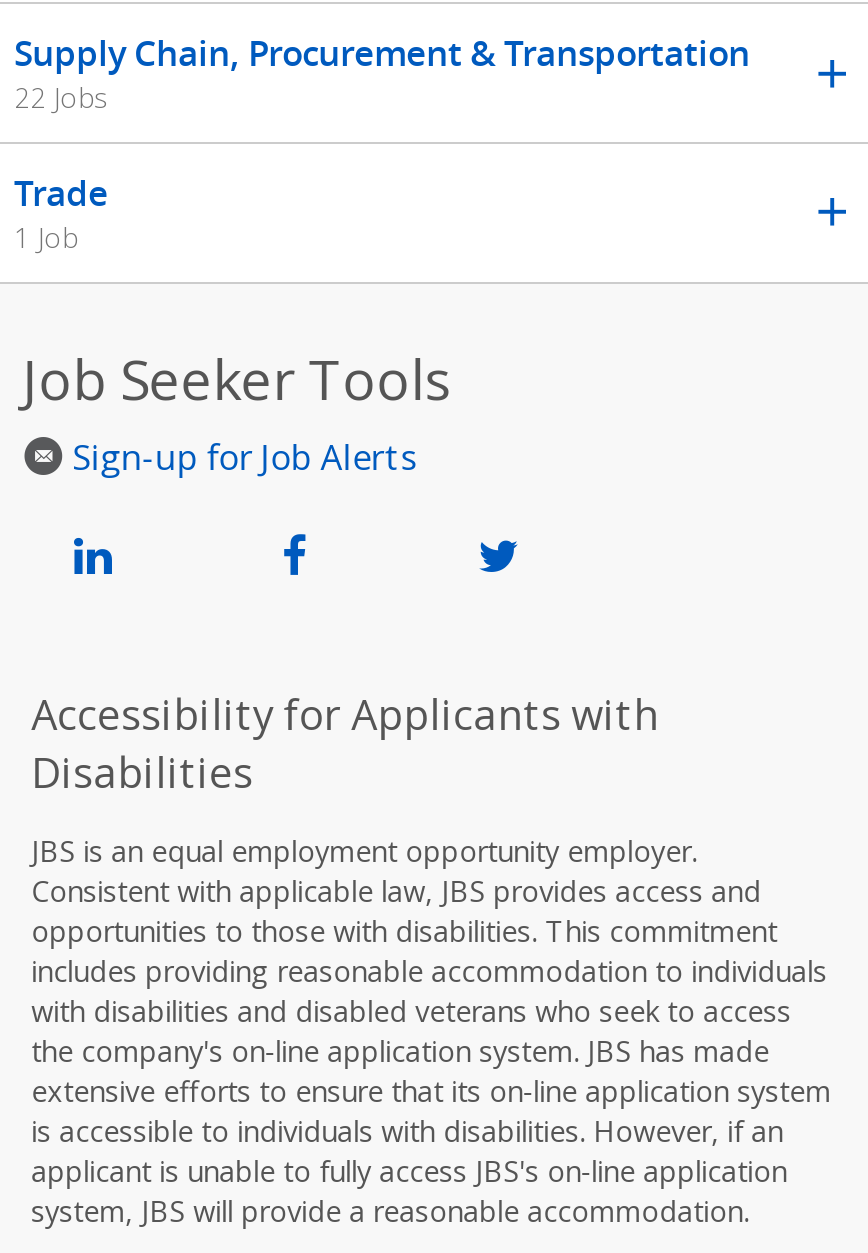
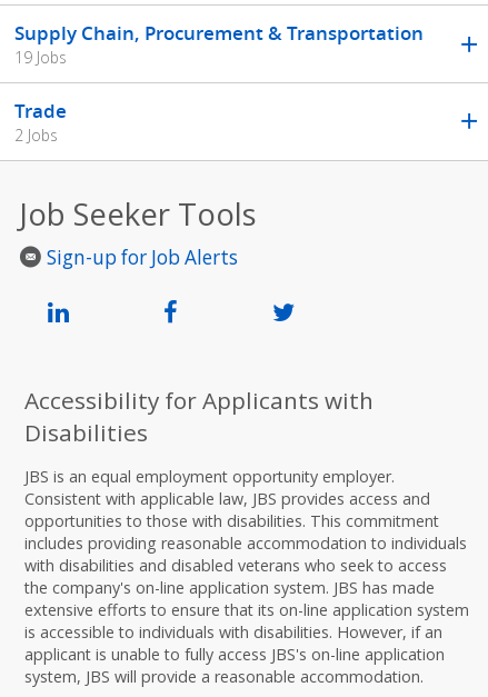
- 22 Jobs
+ 19 Jobs

- 1 Job
+ 2 Jobs
